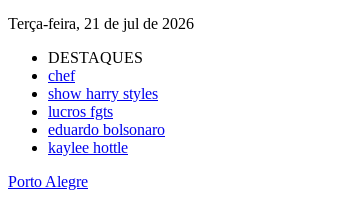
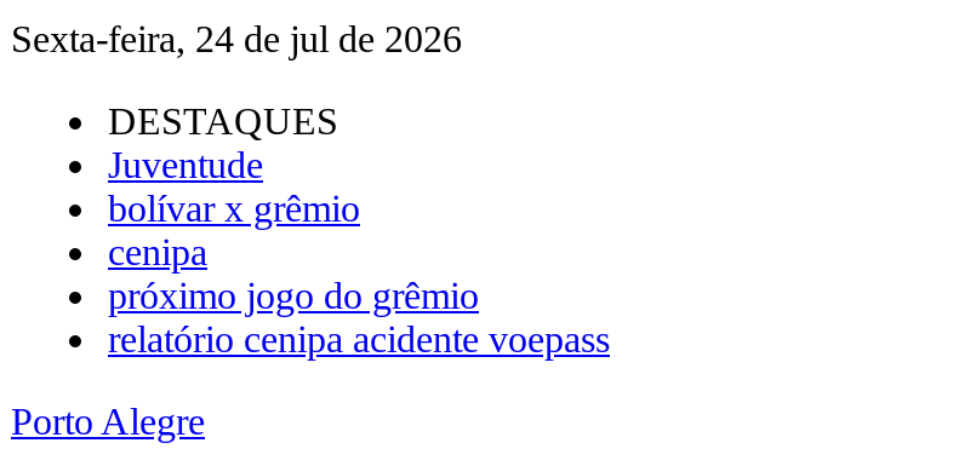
- Terça-feira, 21 de jul de 2026
+ Sexta-feira, 24 de jul de 2026

- chef
- show harry styles
- lucros fgts
- eduardo bolsonaro
- kaylee hottle
+ Juventude
+ bolívar x grêmio
+ cenipa
+ próximo jogo do grêmio
+ relatório cenipa acidente voepass
